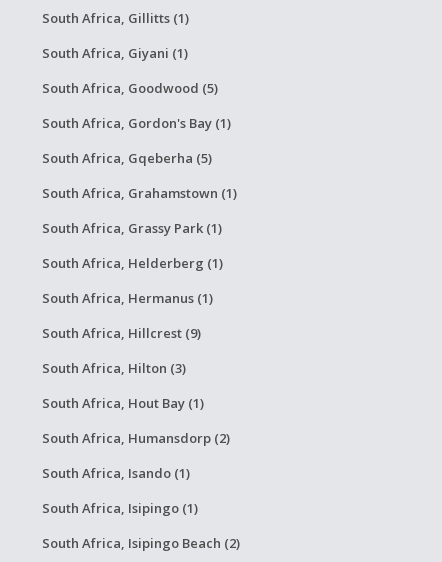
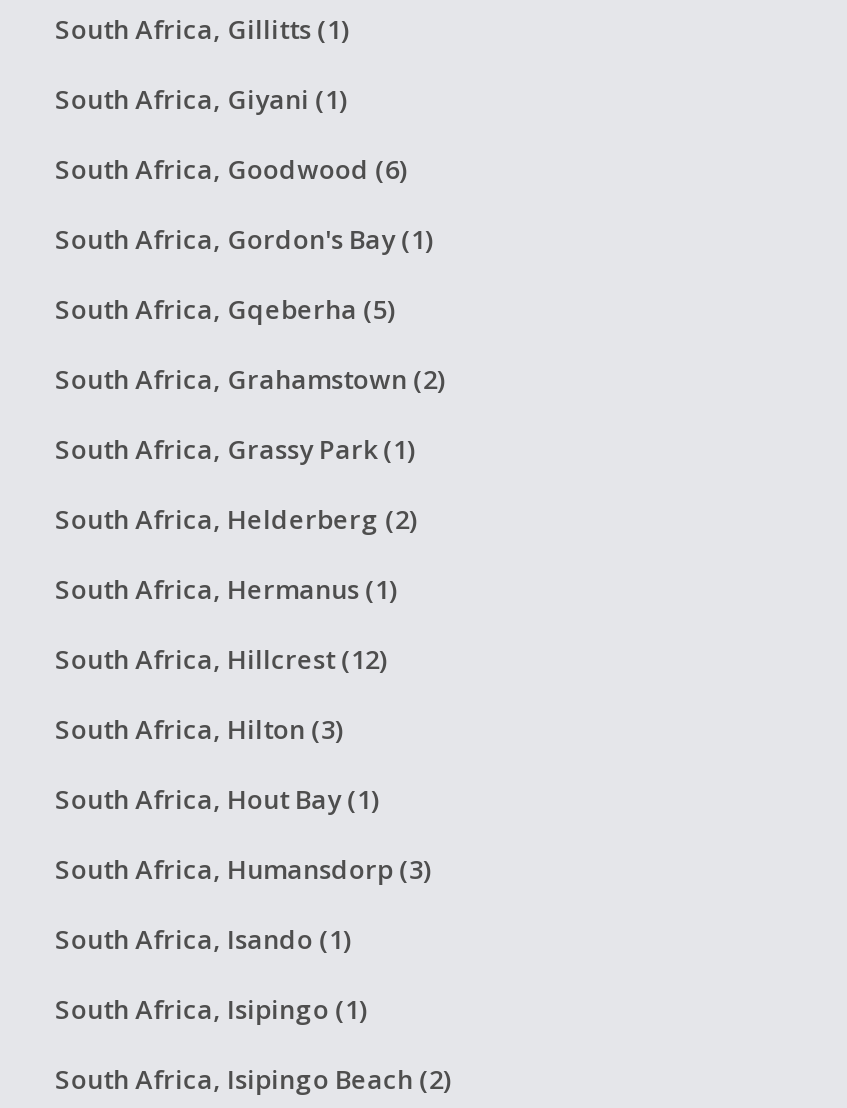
- South Africa, Goodwood (5)
+ South Africa, Goodwood (6)

- South Africa, Grahamstown (1)
+ South Africa, Grahamstown (2)

- South Africa, Helderberg (1)
+ South Africa, Helderberg (2)

- South Africa, Hillcrest (9)
+ South Africa, Hillcrest (12)

- South Africa, Humansdorp (2)
+ South Africa, Humansdorp (3)
